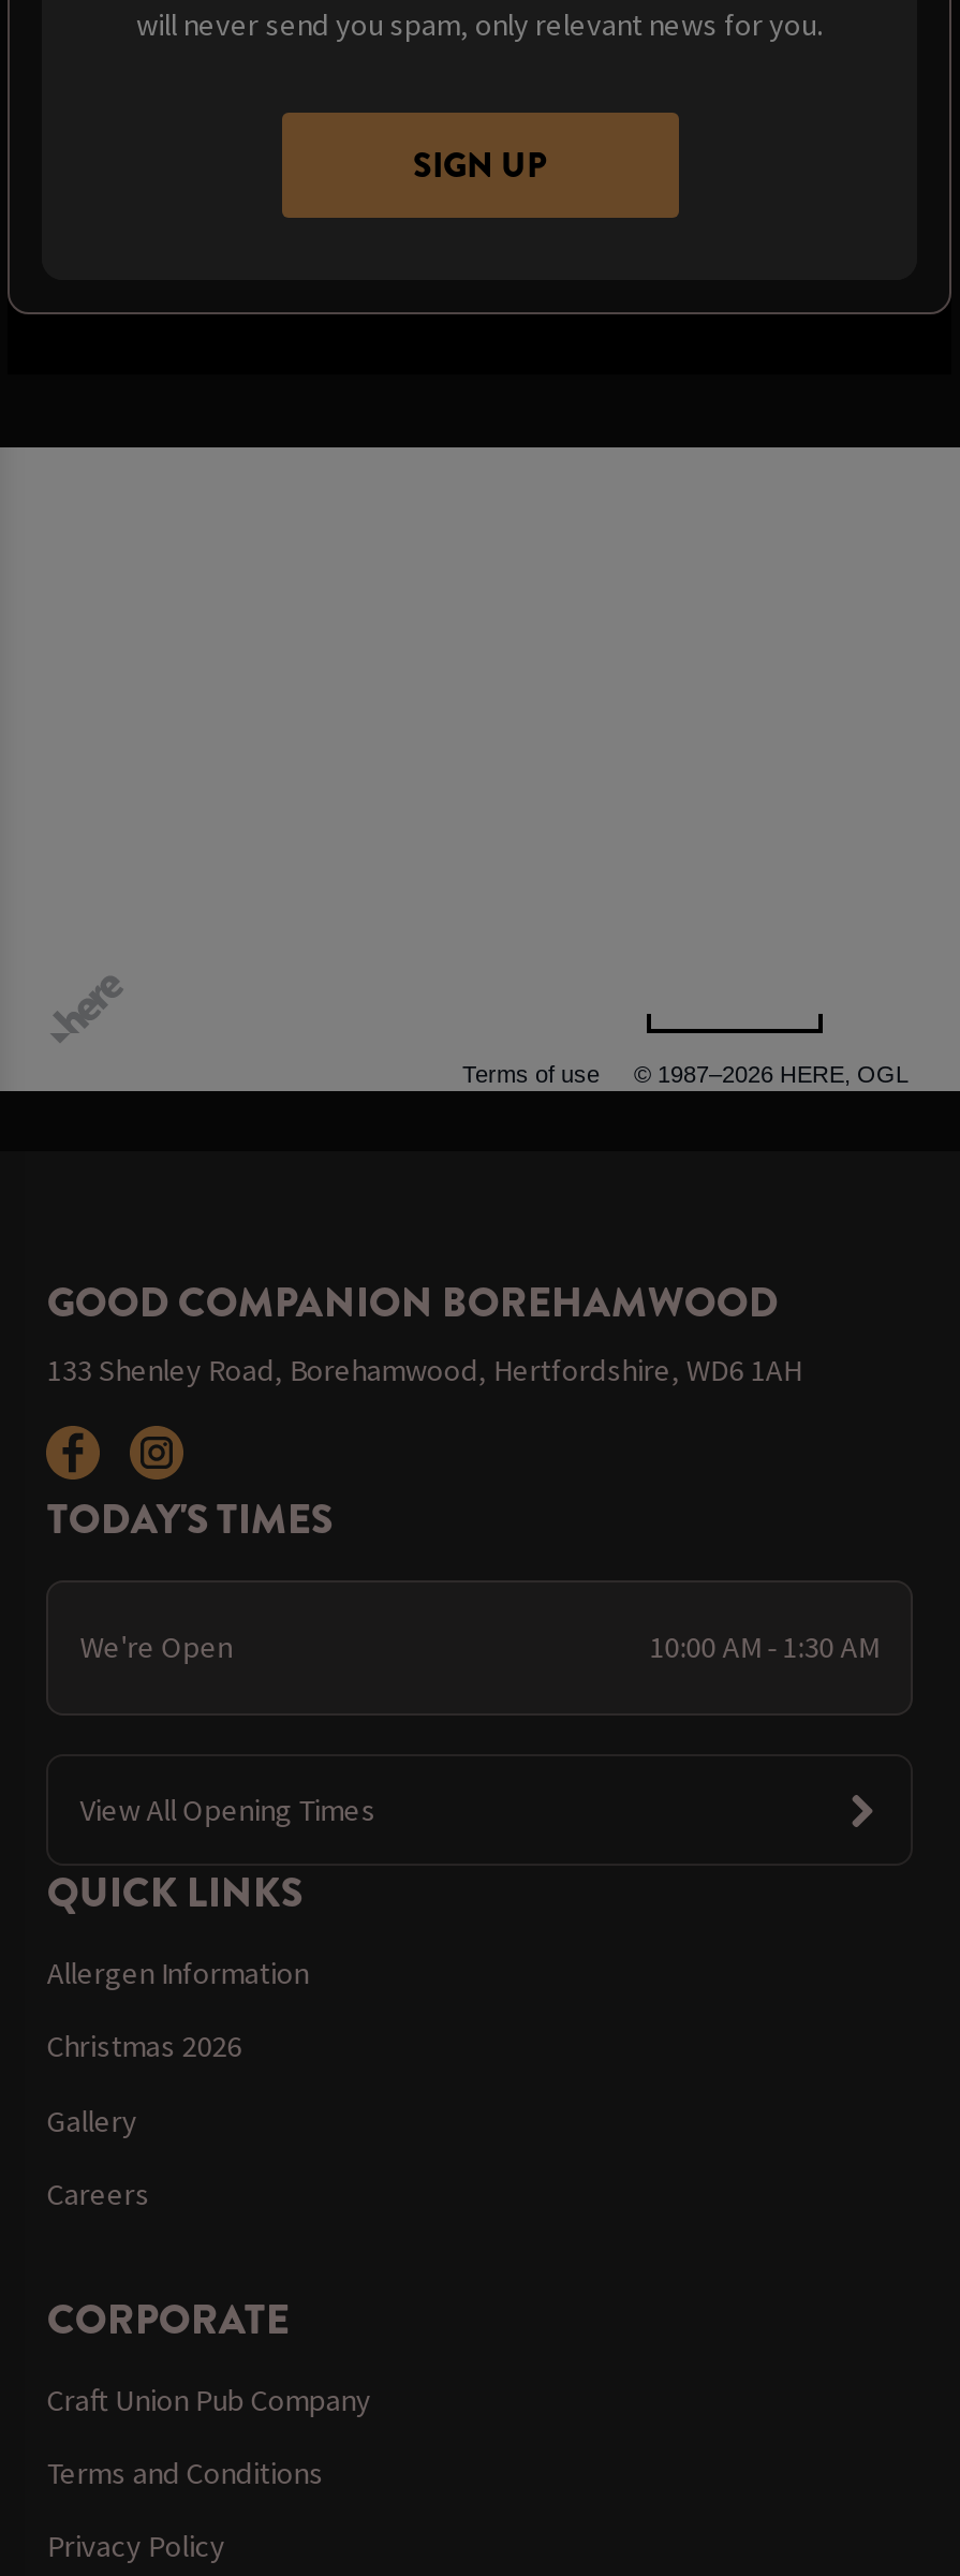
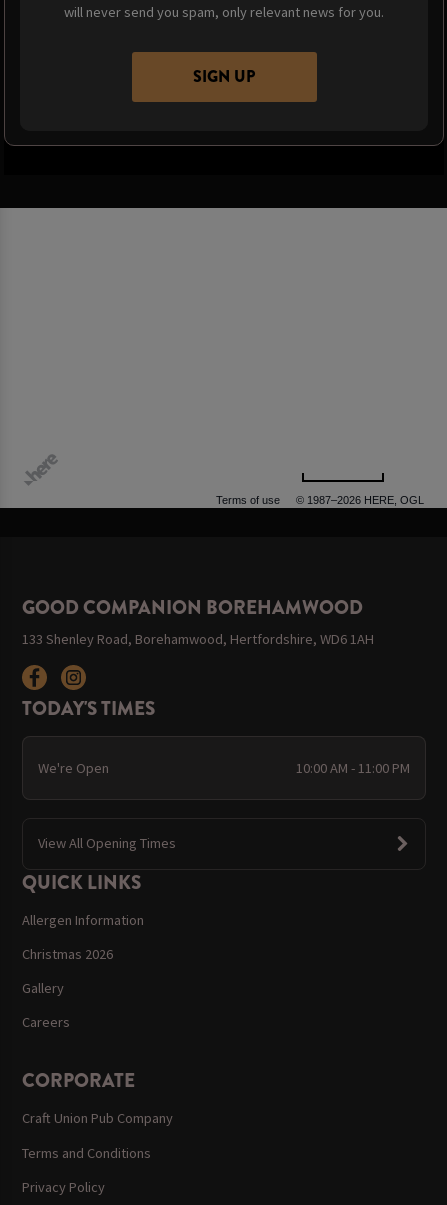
- 10:00 AM - 1:30 AM
+ 10:00 AM - 11:00 PM
